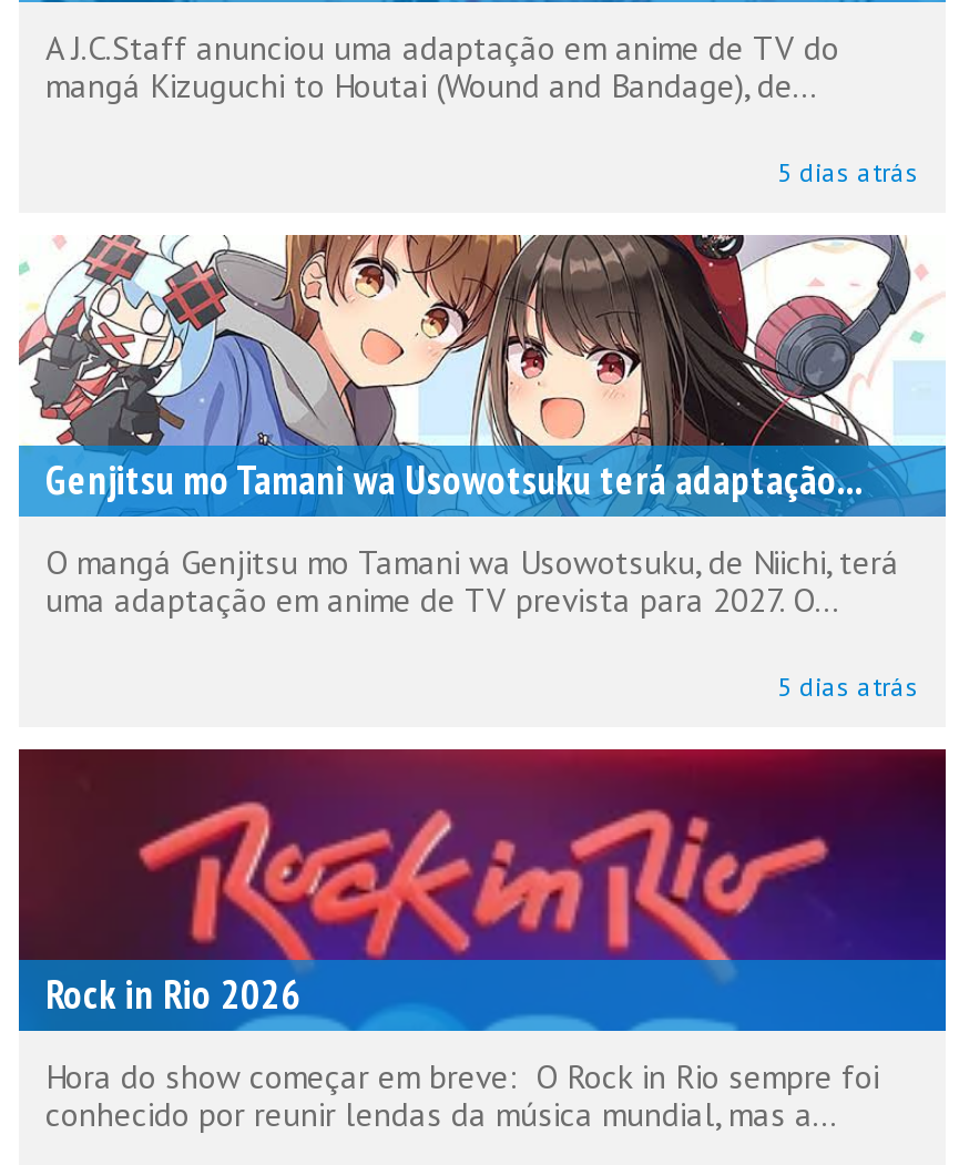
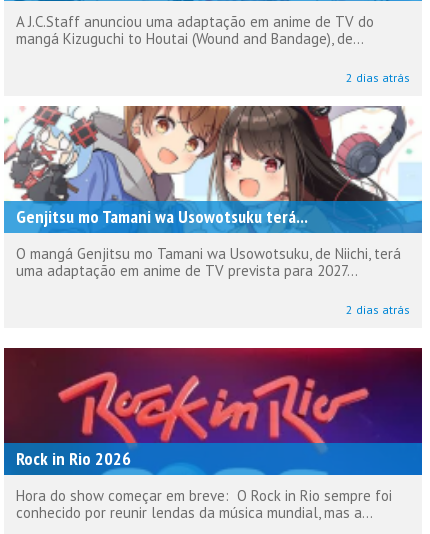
- 5 dias atrás
+ 2 dias atrás

- Genjitsu mo Tamani wa Usowotsuku terá adaptação...
+ Genjitsu mo Tamani wa Usowotsuku terá...

- uma adaptação em anime de TV prevista para 2027. O...
+ uma adaptação em anime de TV prevista para 2027...

- 5 dias atrás
+ 2 dias atrás
